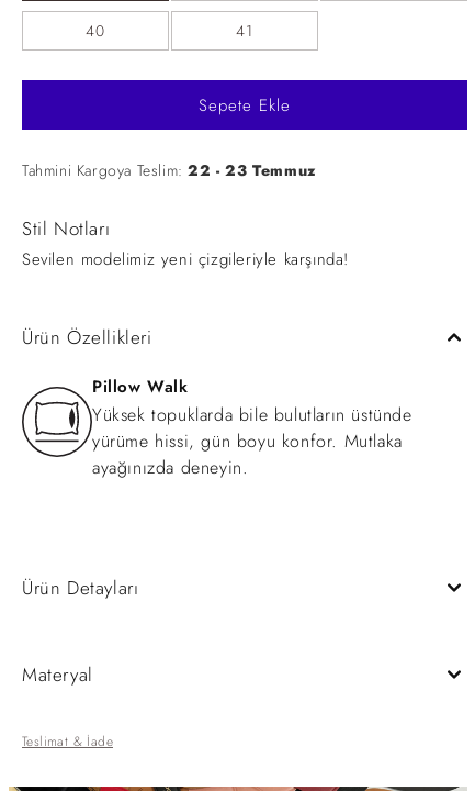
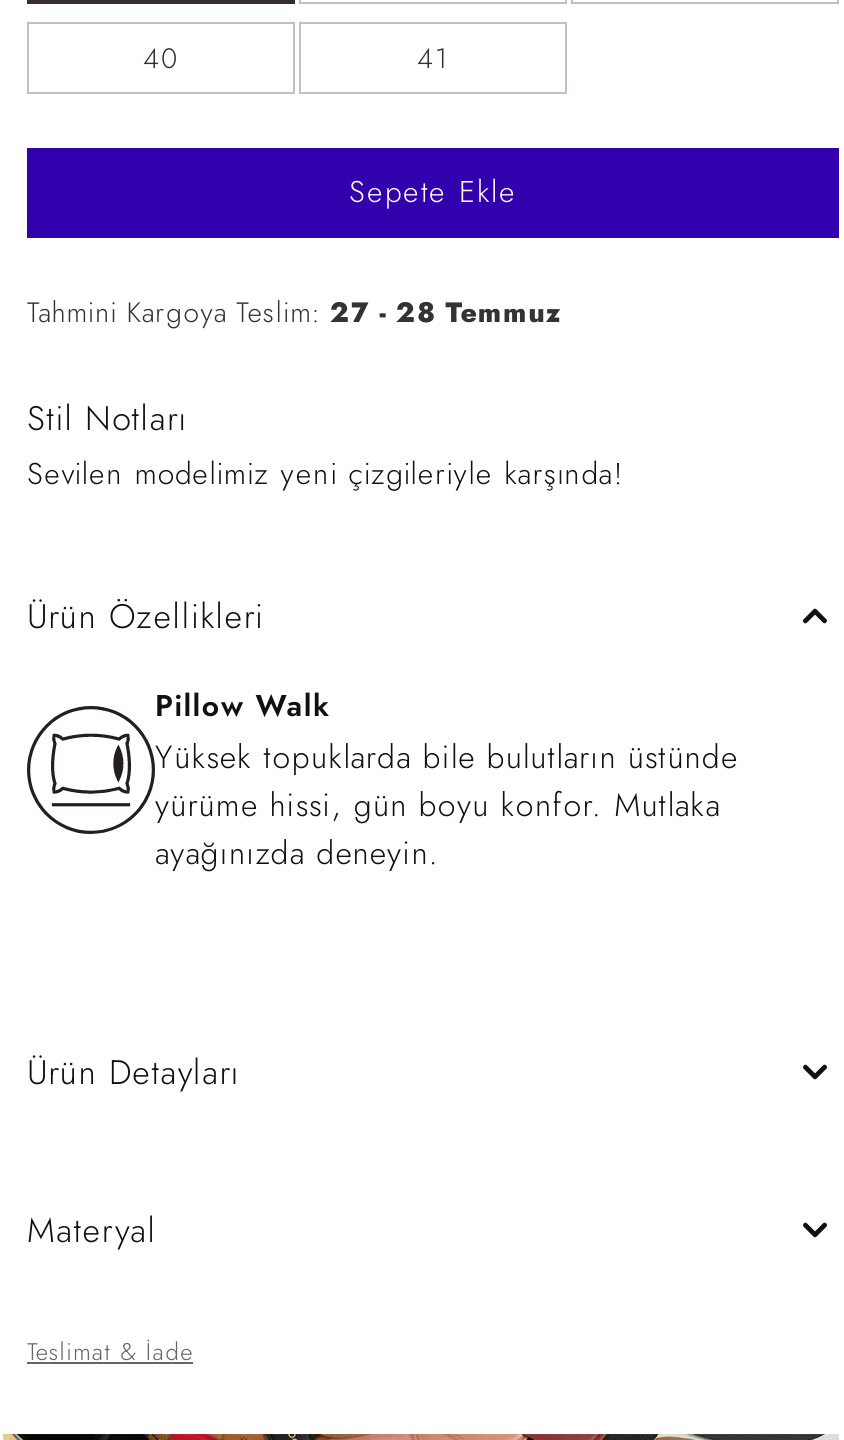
- Tahmini Kargoya Teslim: 22 - 23 Temmuz
+ Tahmini Kargoya Teslim: 27 - 28 Temmuz
